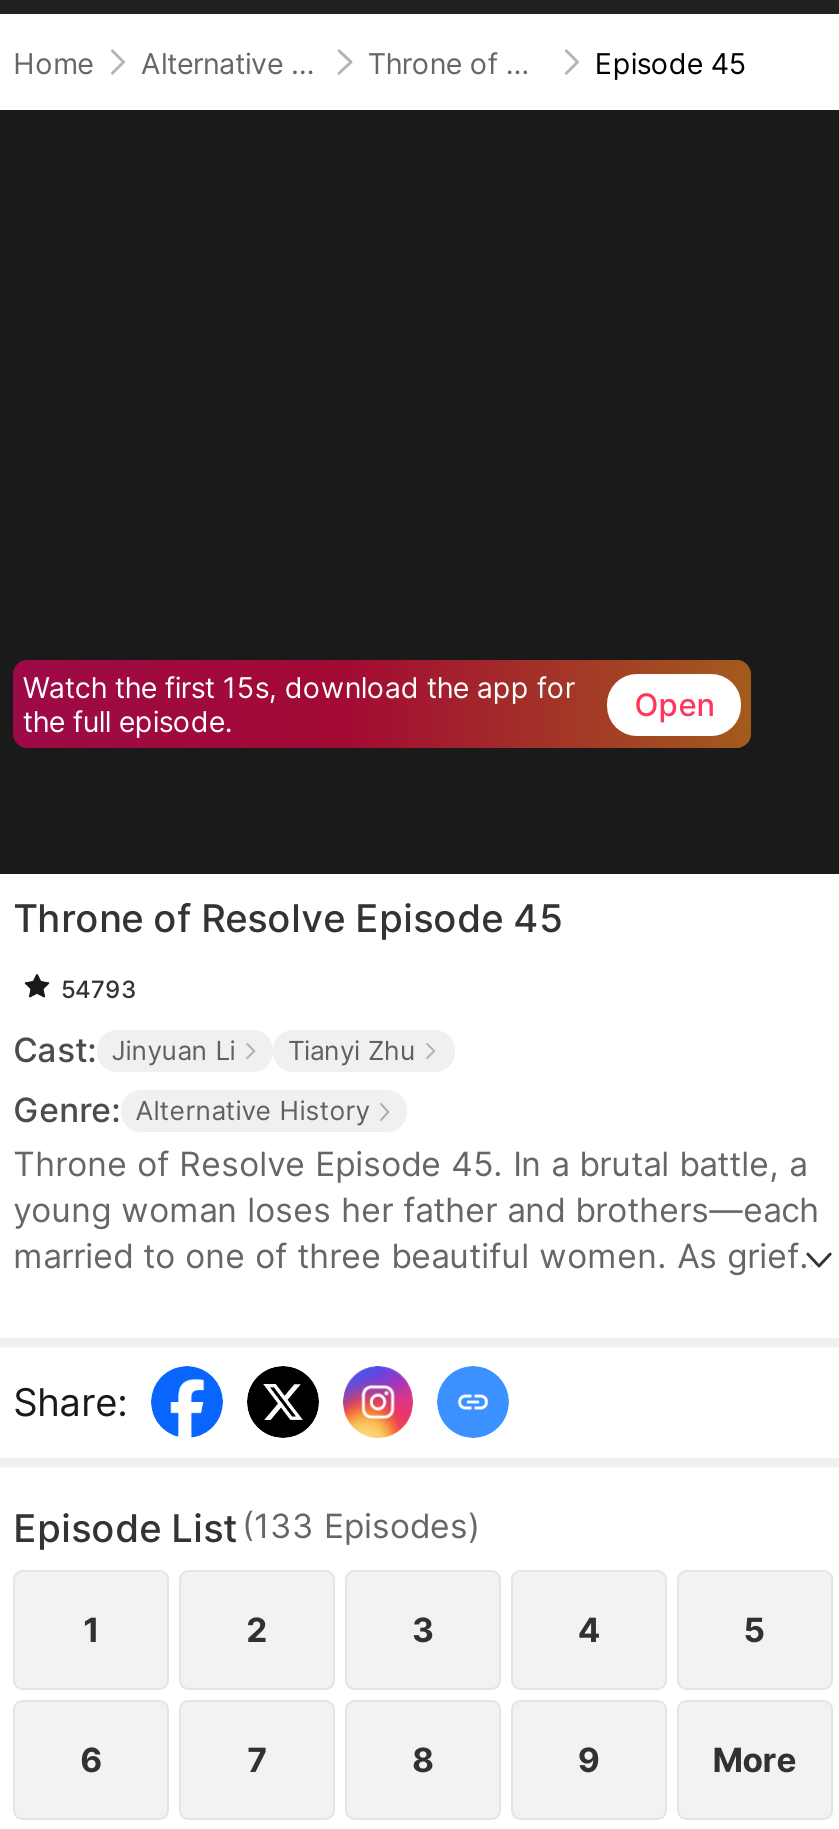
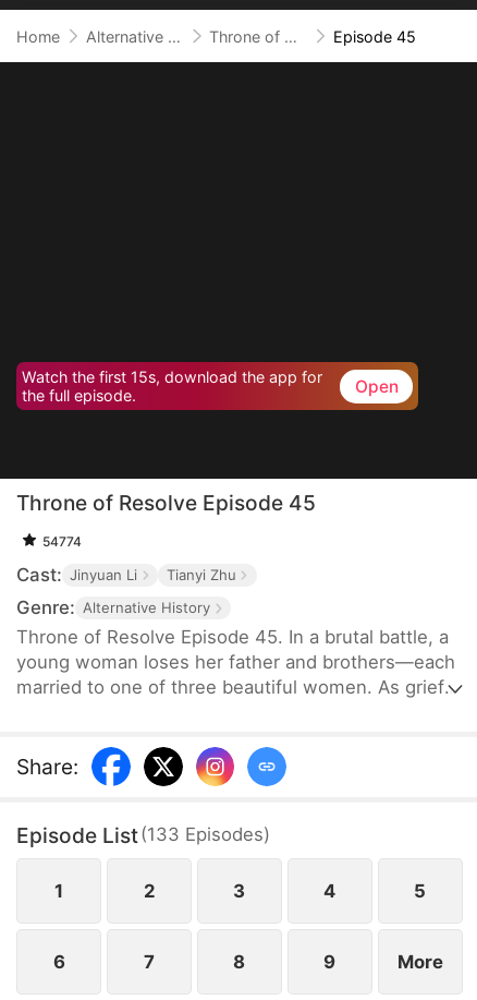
- 54793
+ 54774
